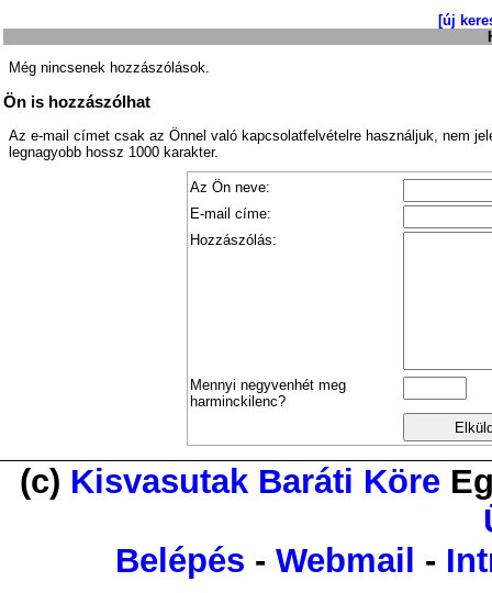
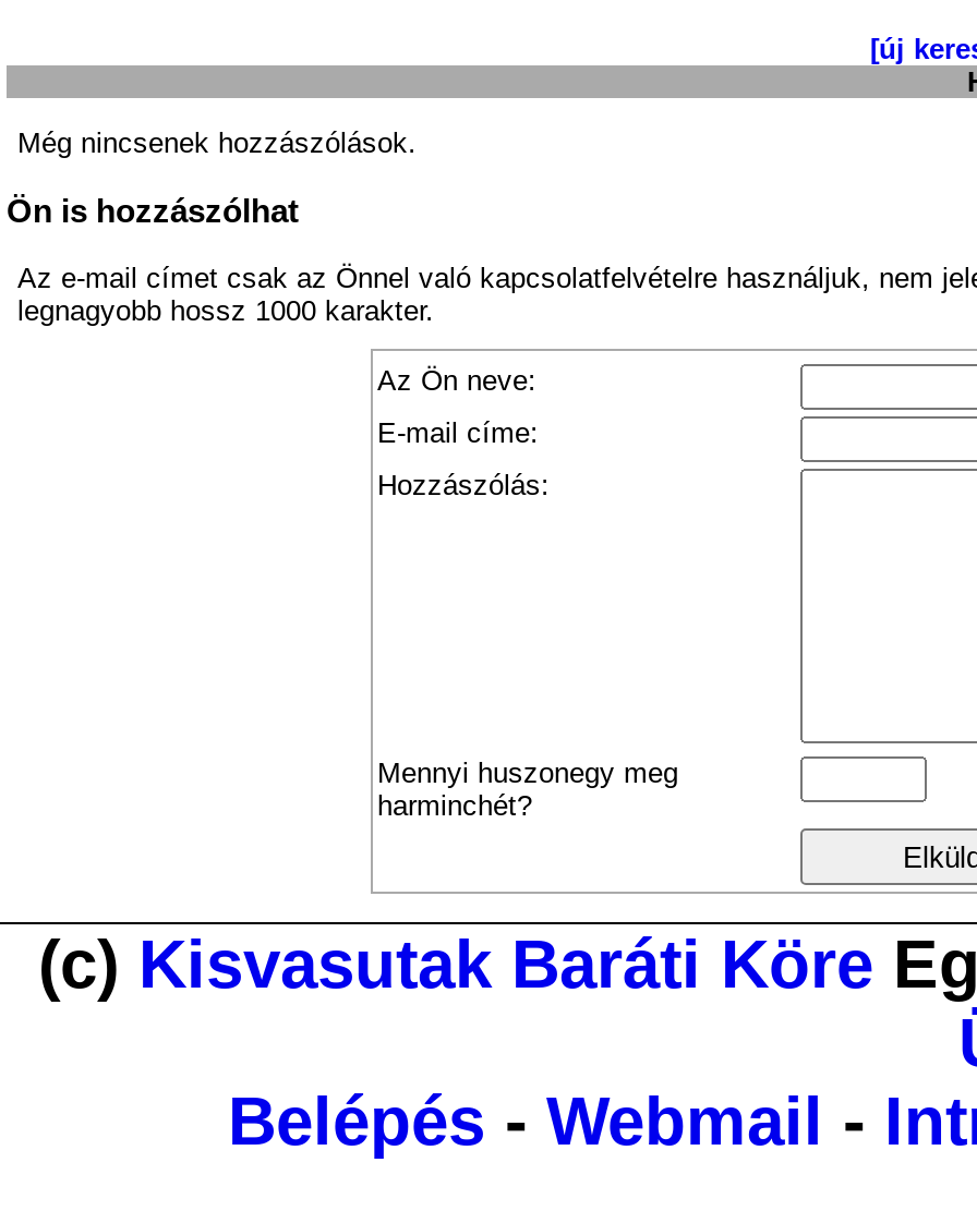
- Mennyi negyvenhét meg
- harminckilenc?
+ Mennyi huszonegy meg
+ harminchét?
